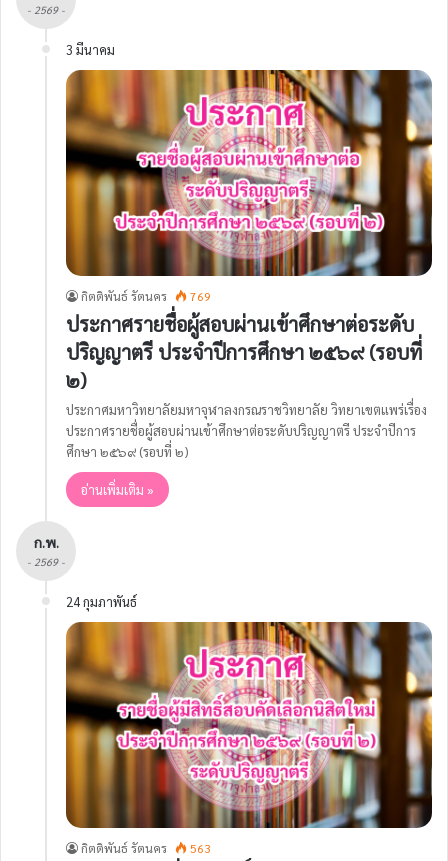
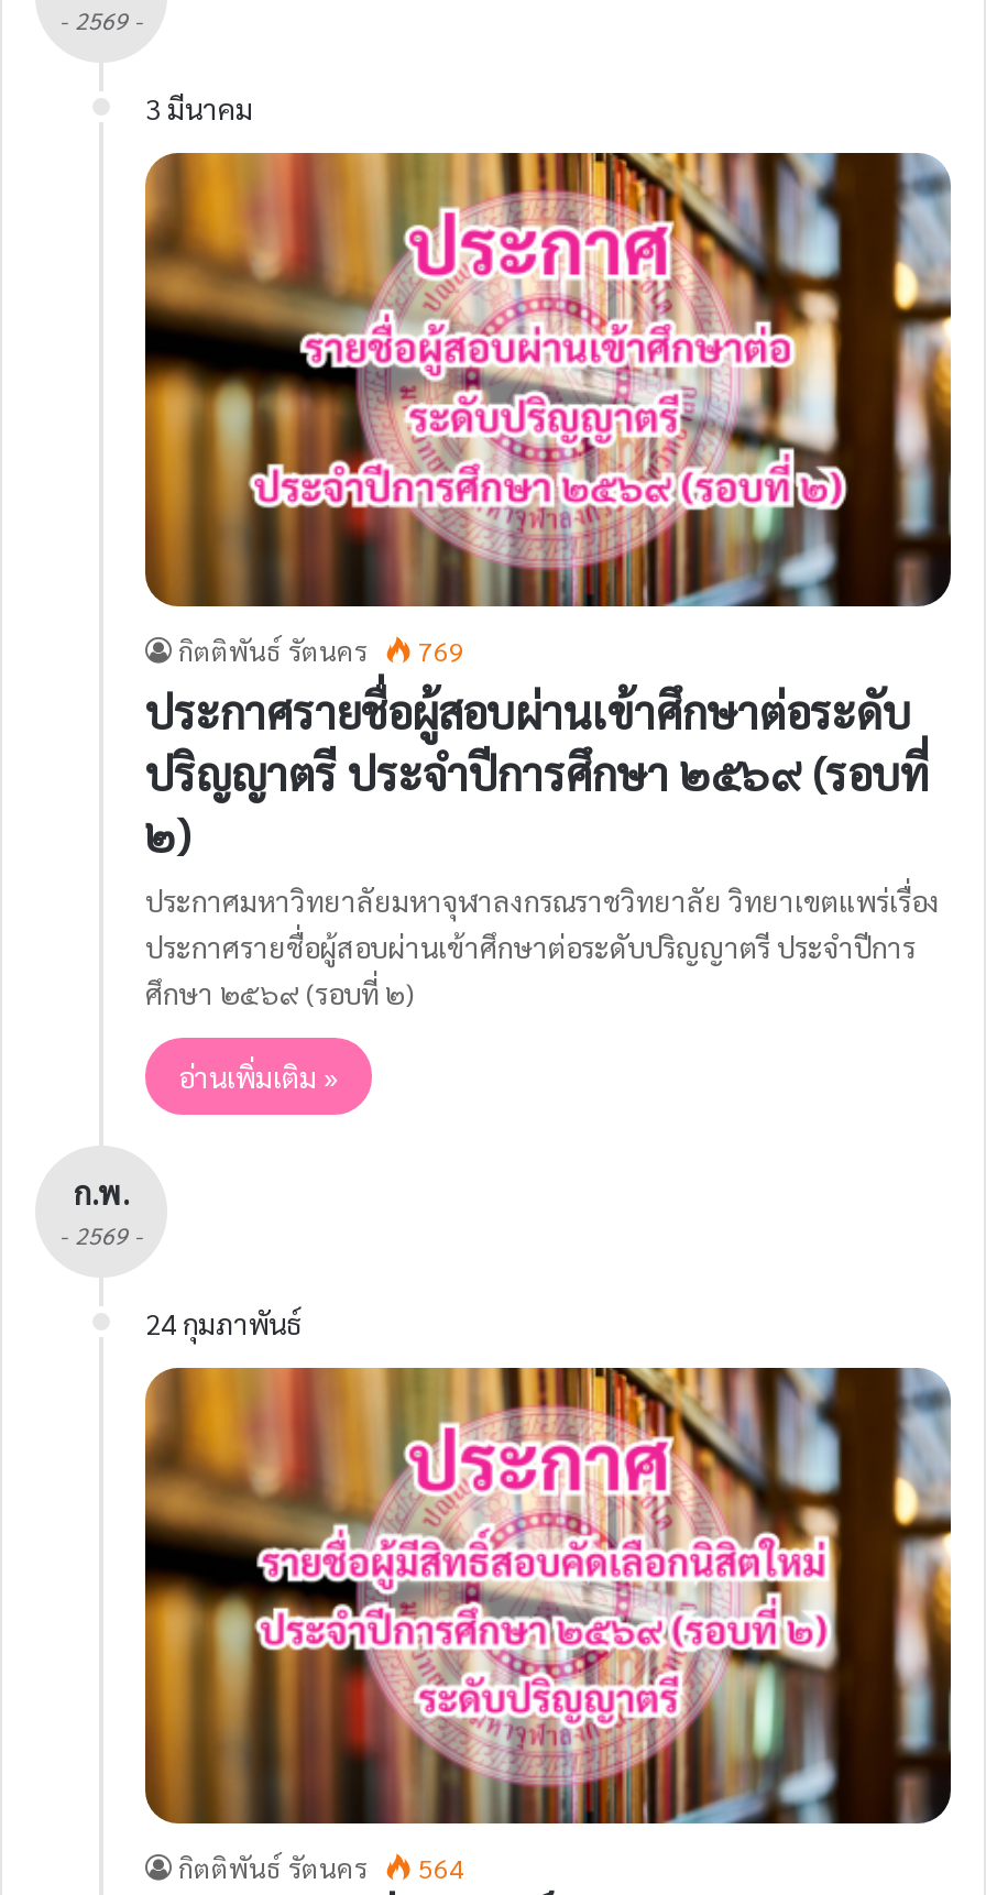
- กิตติพันธ์ รัตนคร 563
+ กิตติพันธ์ รัตนคร 564
